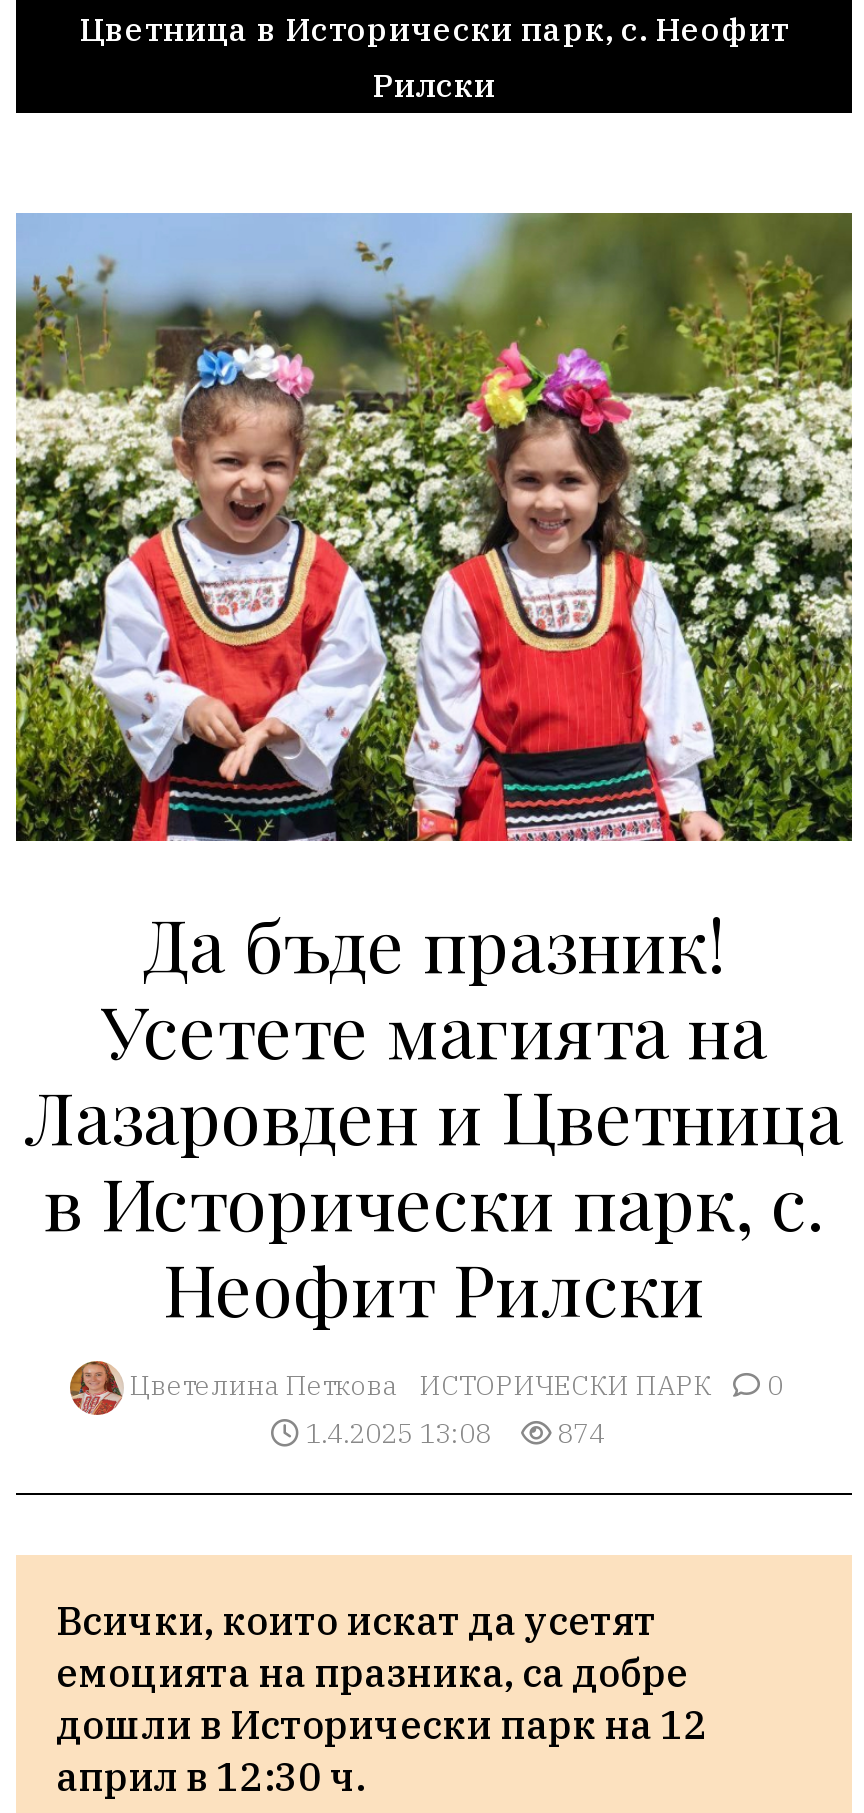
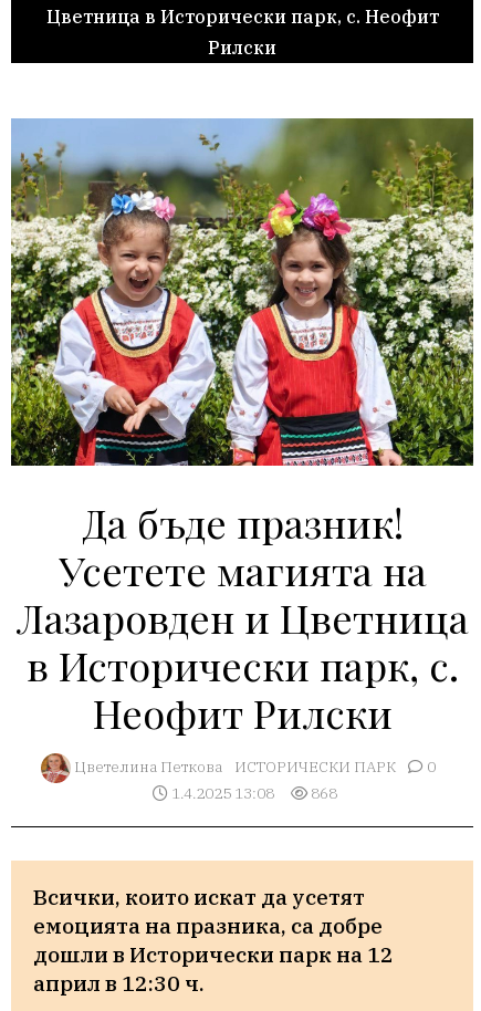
- 1.4.2025 13:08 874
+ 1.4.2025 13:08 868
